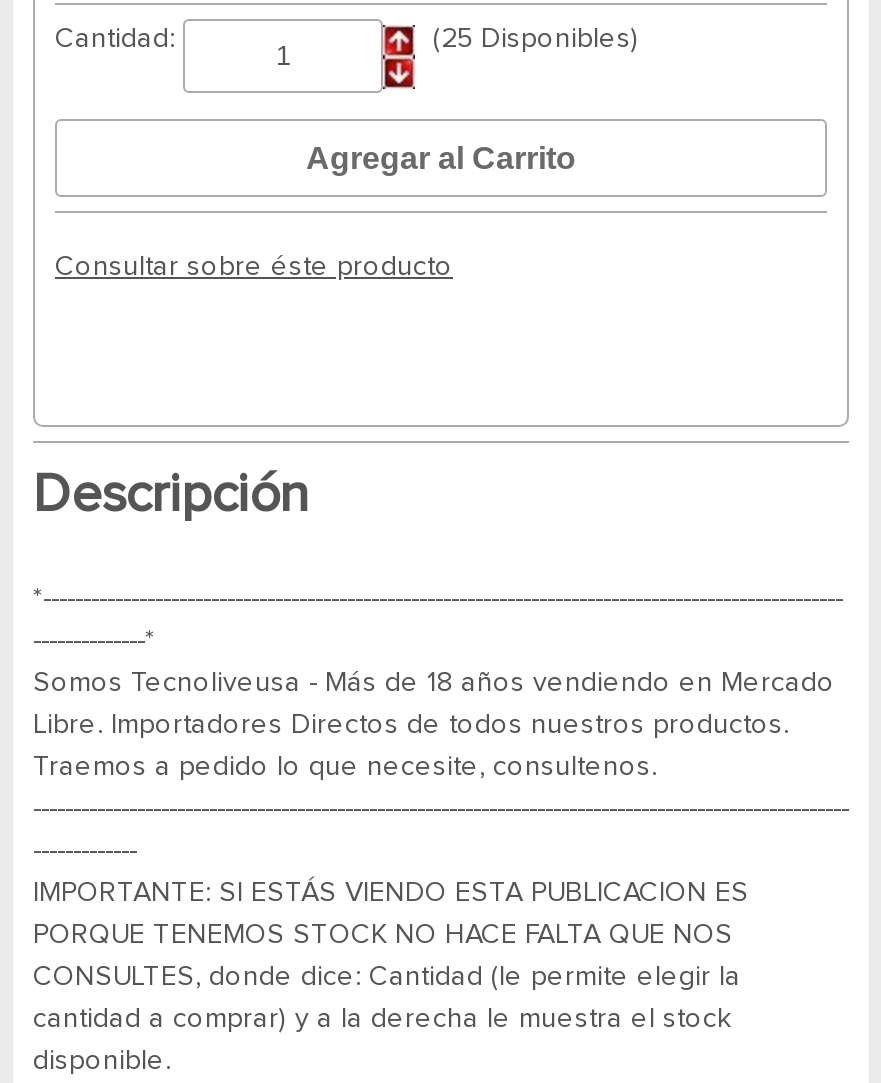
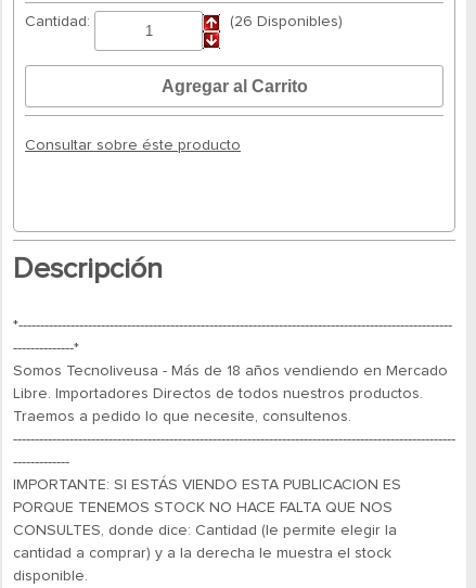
- (25 Disponibles)
+ (26 Disponibles)
